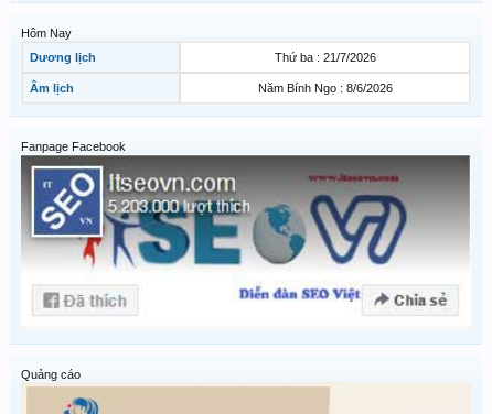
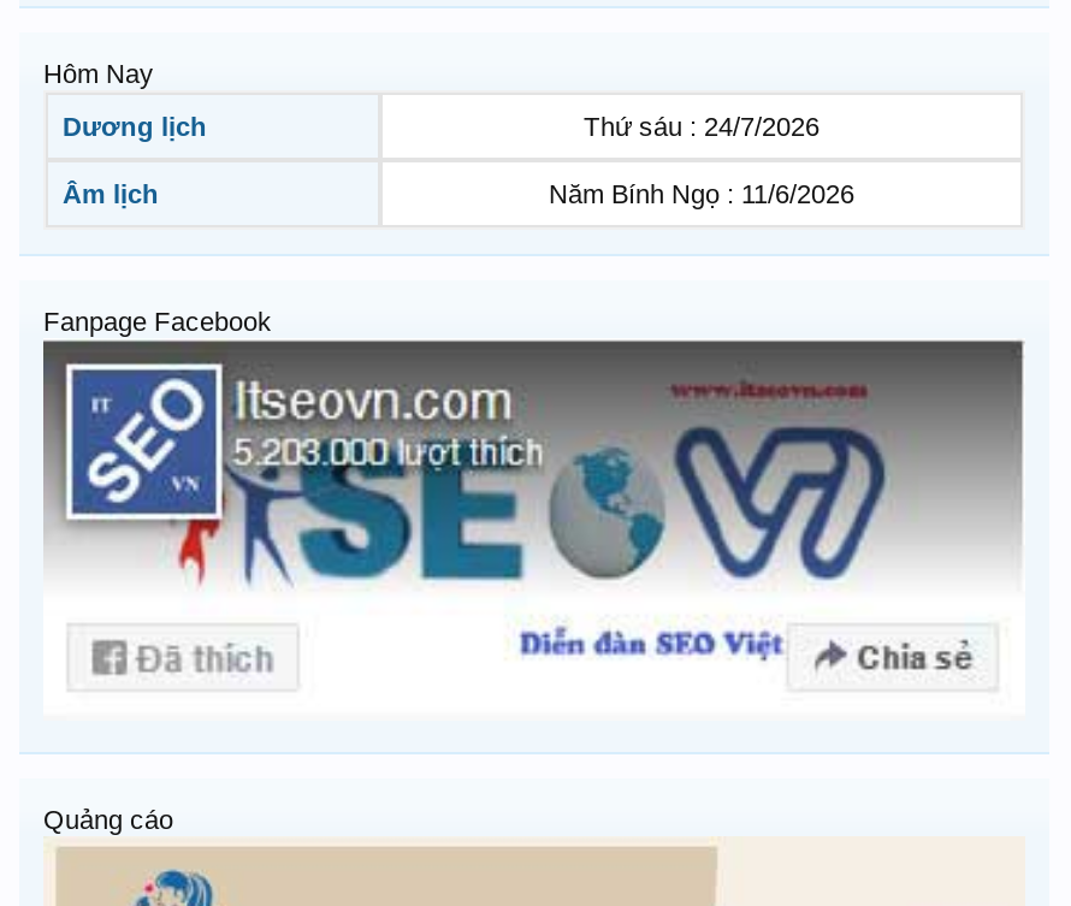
- Thứ ba : 21/7/2026
+ Thứ sáu : 24/7/2026

- Năm Bính Ngọ : 8/6/2026
+ Năm Bính Ngọ : 11/6/2026
